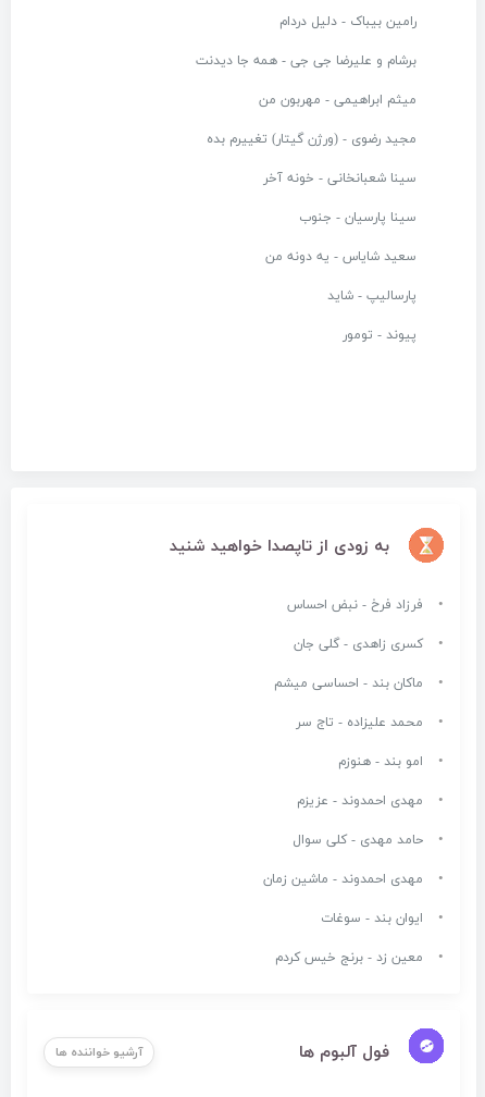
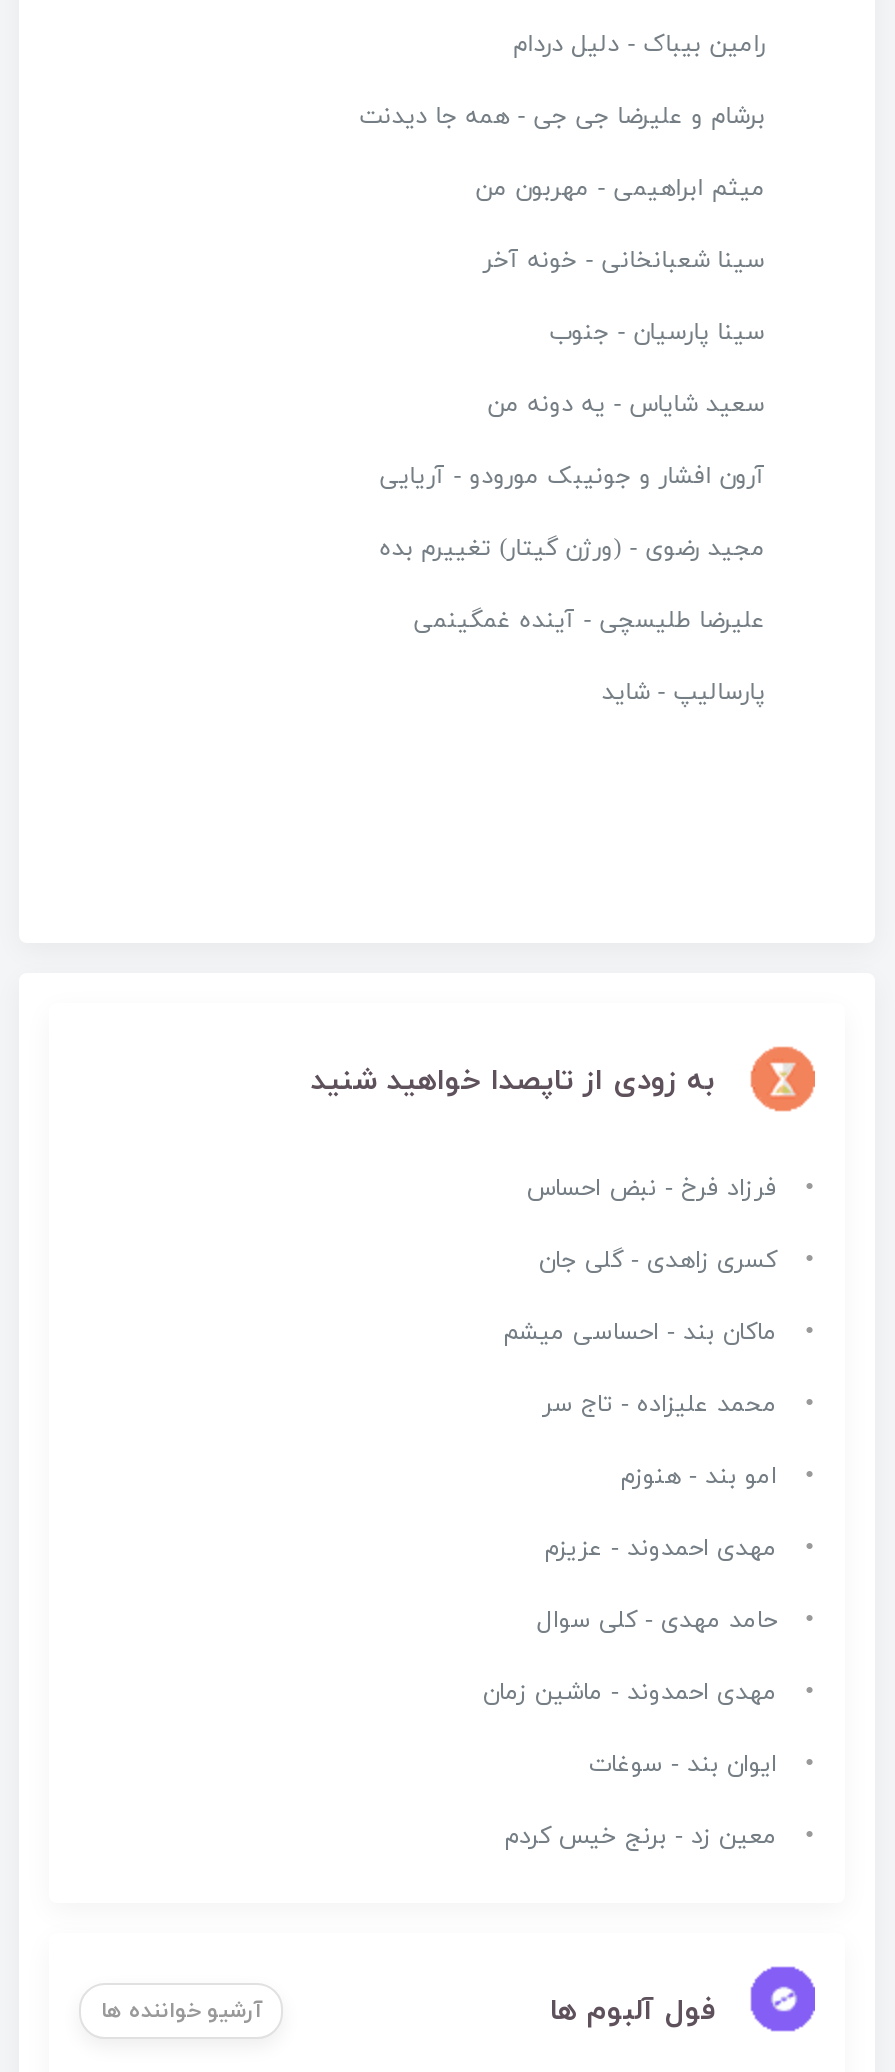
moved down: مجید رضوی - (ورژن گیتار) تغییرم بده

moved up: سینا شعبانخانی - خونه آخر | سینا پارسیان - جنوب | سعید شایاس - یه دونه من

+ آرون افشار و جونیبک مورودو - آریایی
+ علیرضا طلیسچی - آینده غمگینمی

moved down: پارسالیپ - شاید

- پیوند - تومور
